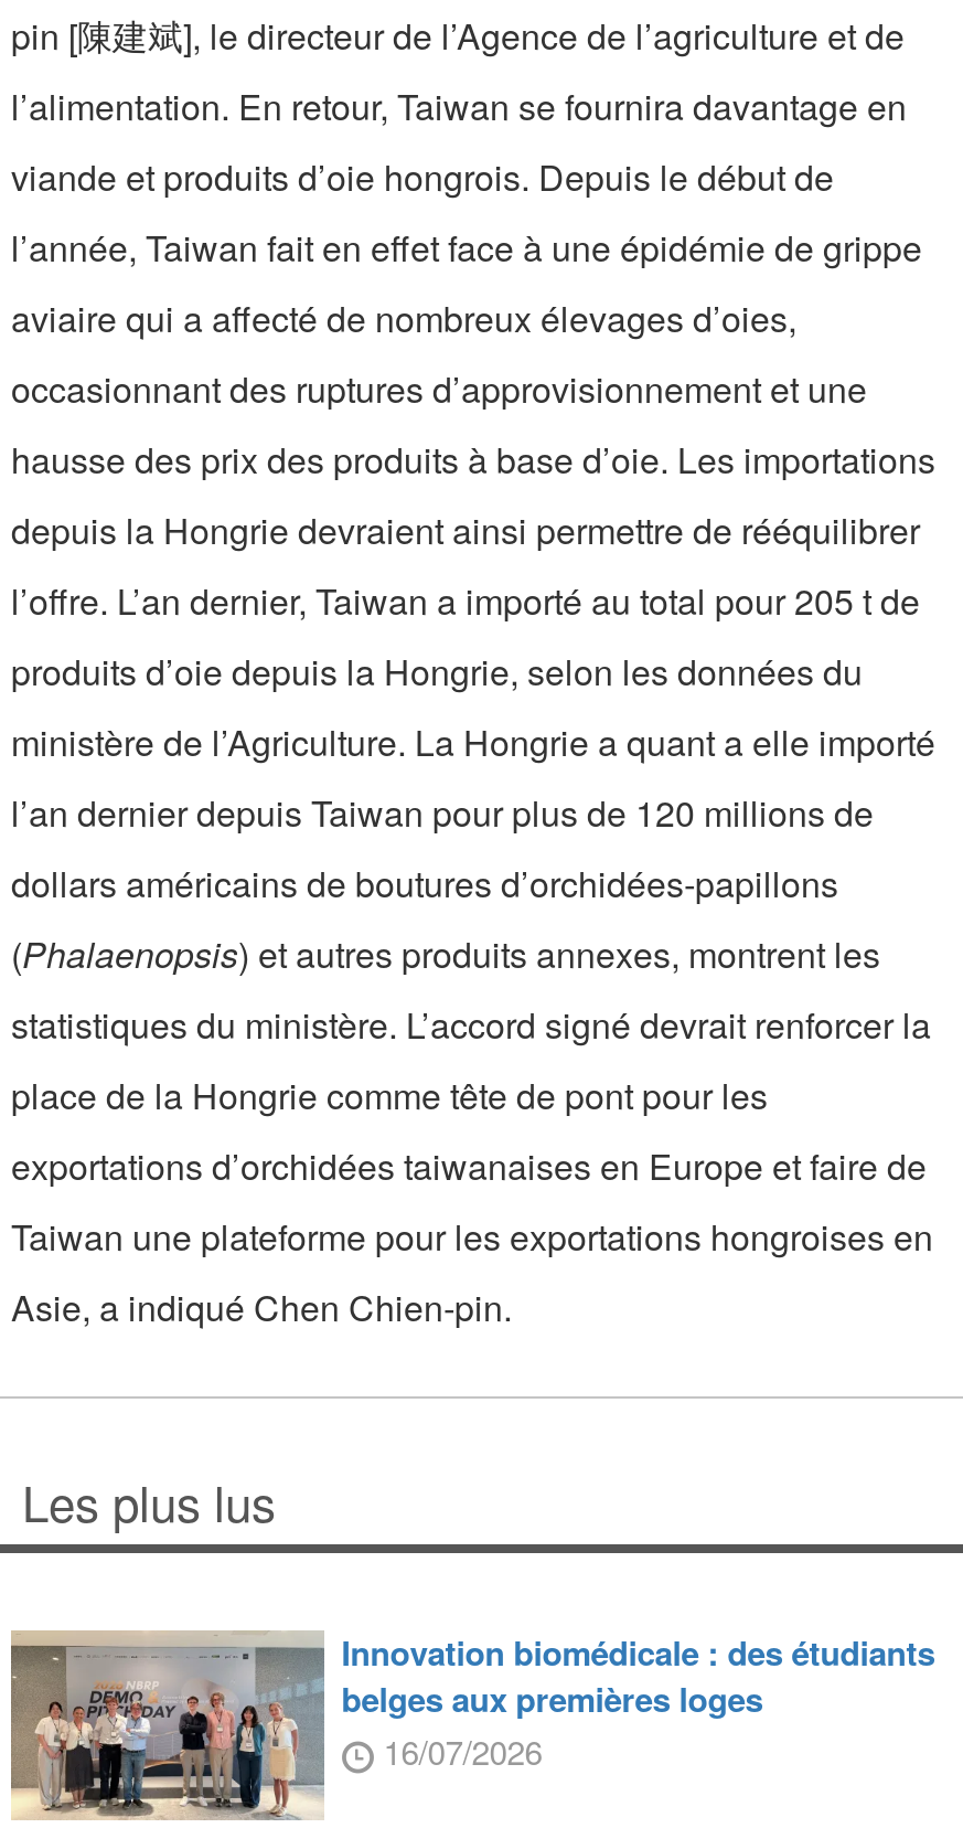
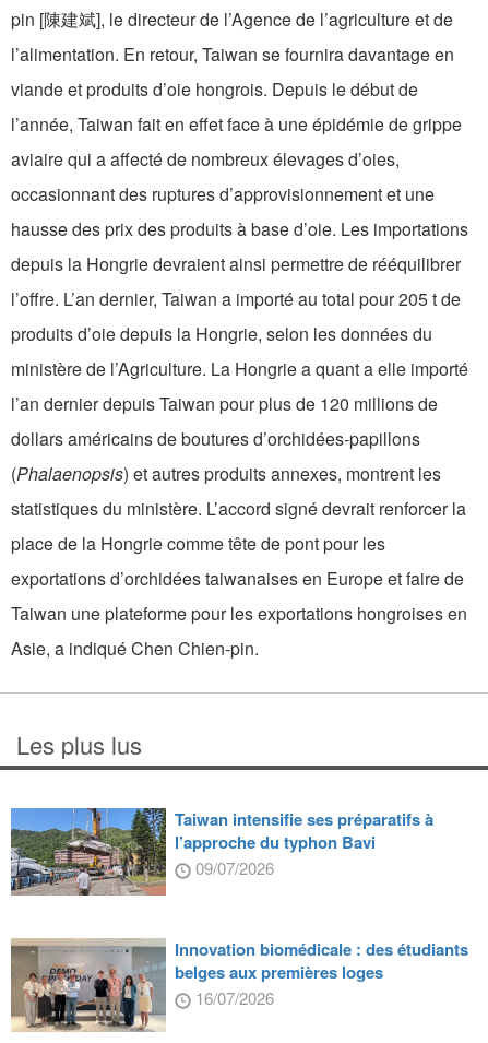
+ [image]
+ Taiwan intensifie ses préparatifs à
+ l’approche du typhon Bavi
+ 09/07/2026
